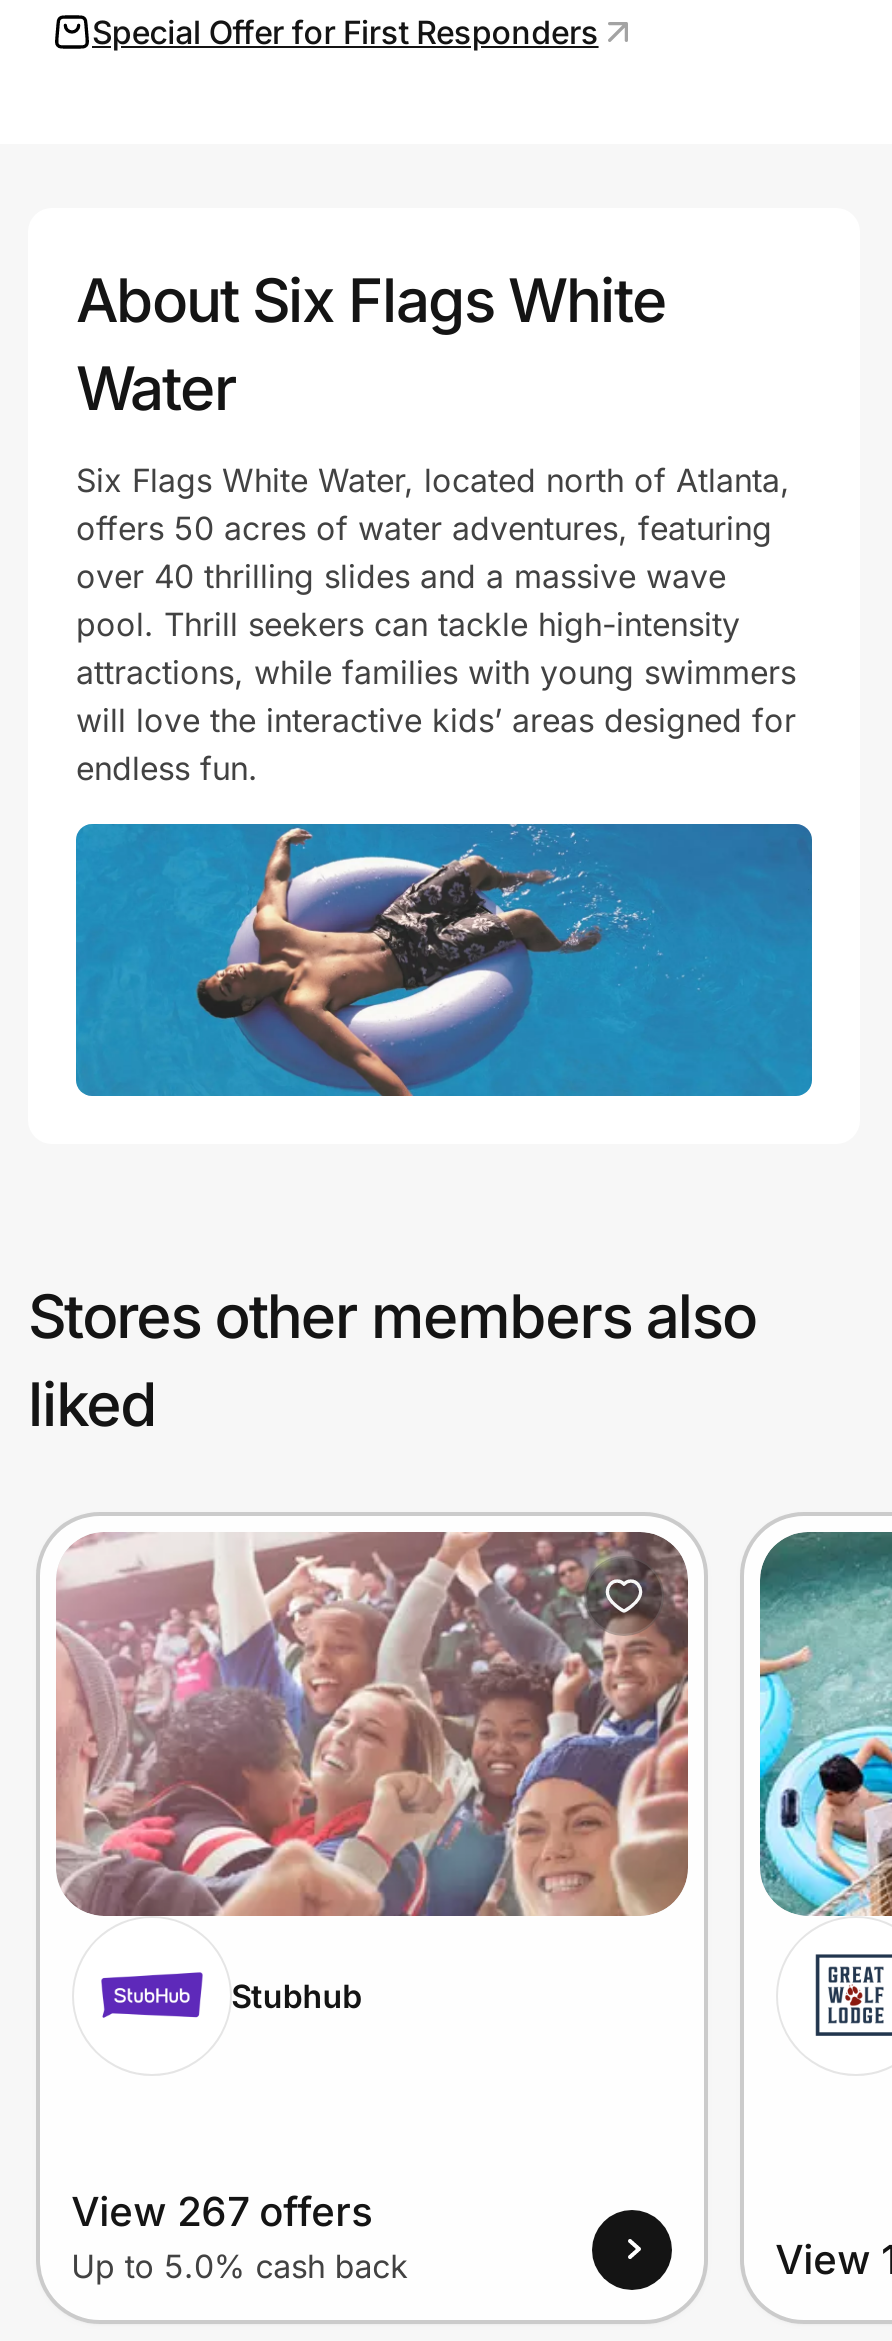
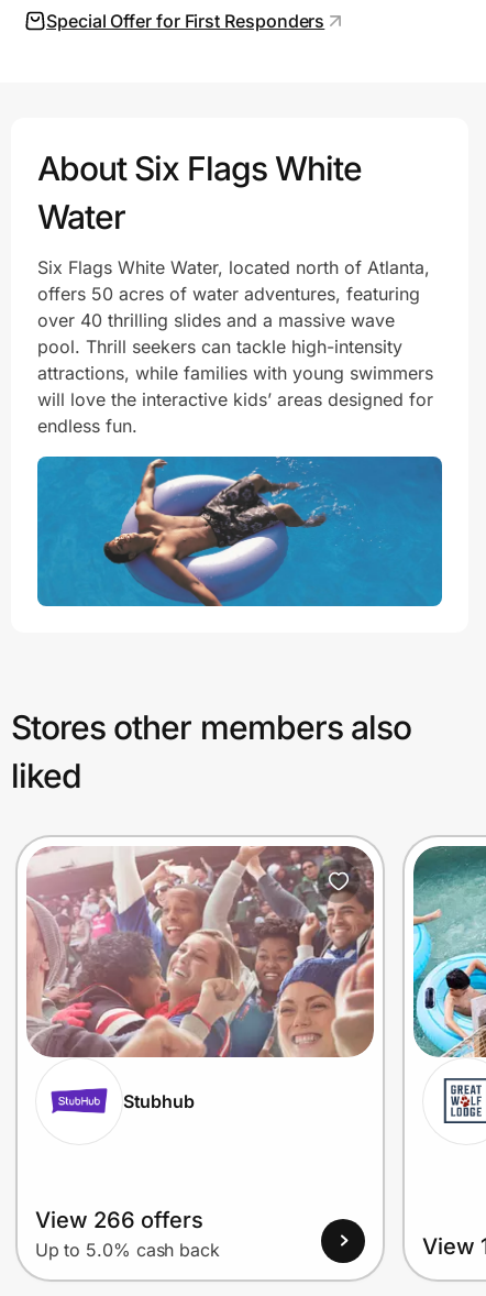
- View 267 offers
+ View 266 offers
